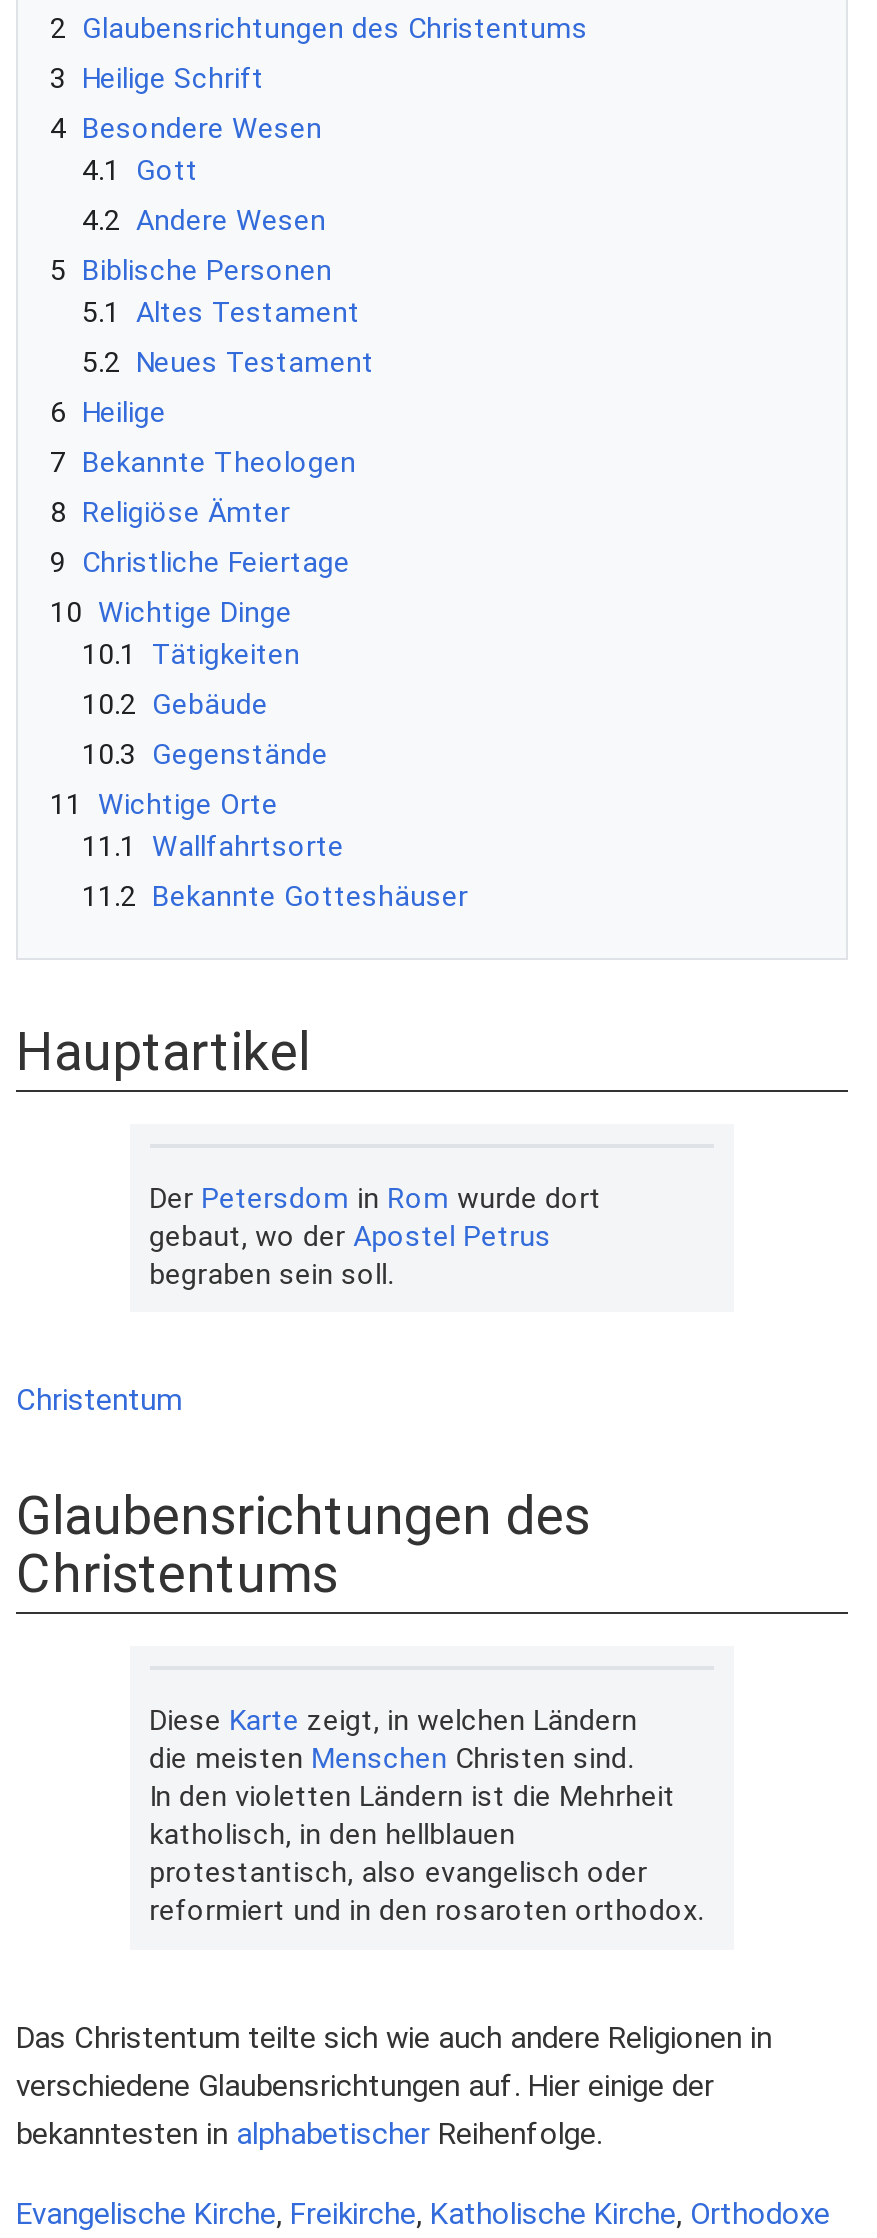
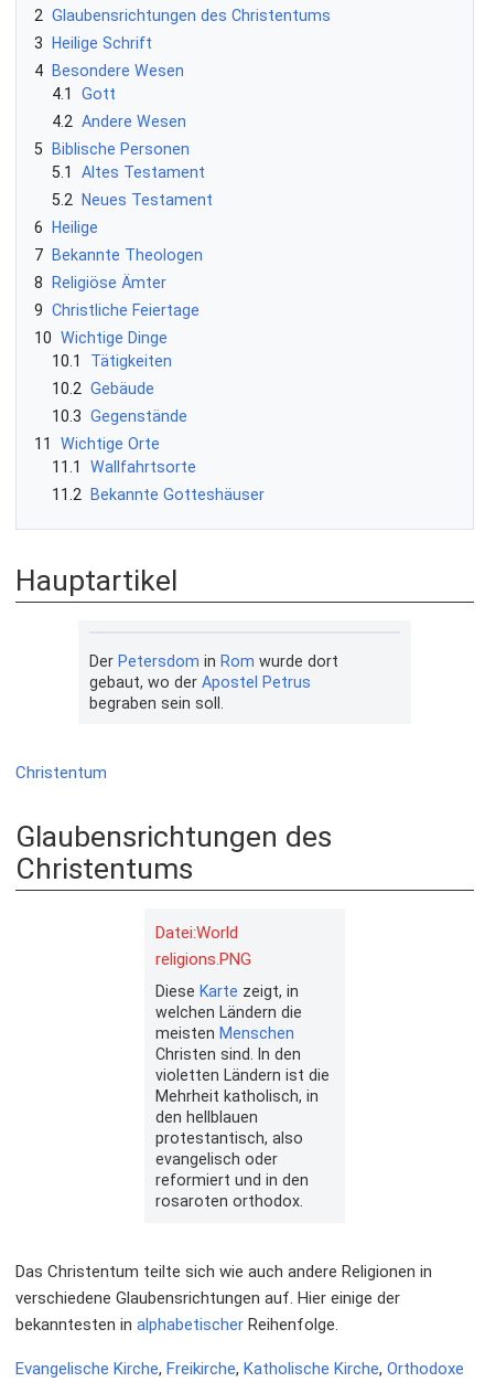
- Diese Karte zeigt, in welchen Ländern
- die meisten Menschen Christen sind.
- In den violetten Ländern ist die Mehrheit
- katholisch, in den hellblauen
- protestantisch, also evangelisch oder
- reformiert und in den rosaroten orthodox.
+ Datei:World
+ religions.PNG
+ Diese Karte zeigt, in
+ welchen Ländern die
+ meisten Menschen
+ Christen sind. In den
+ violetten Ländern ist die
+ Mehrheit katholisch, in
+ den hellblauen
+ protestantisch, also
+ evangelisch oder
+ reformiert und in den
+ rosaroten orthodox.
